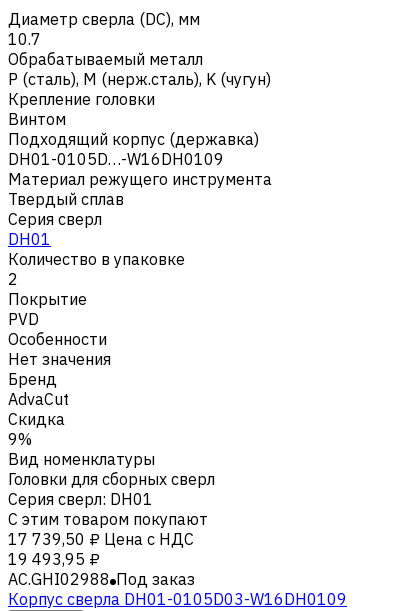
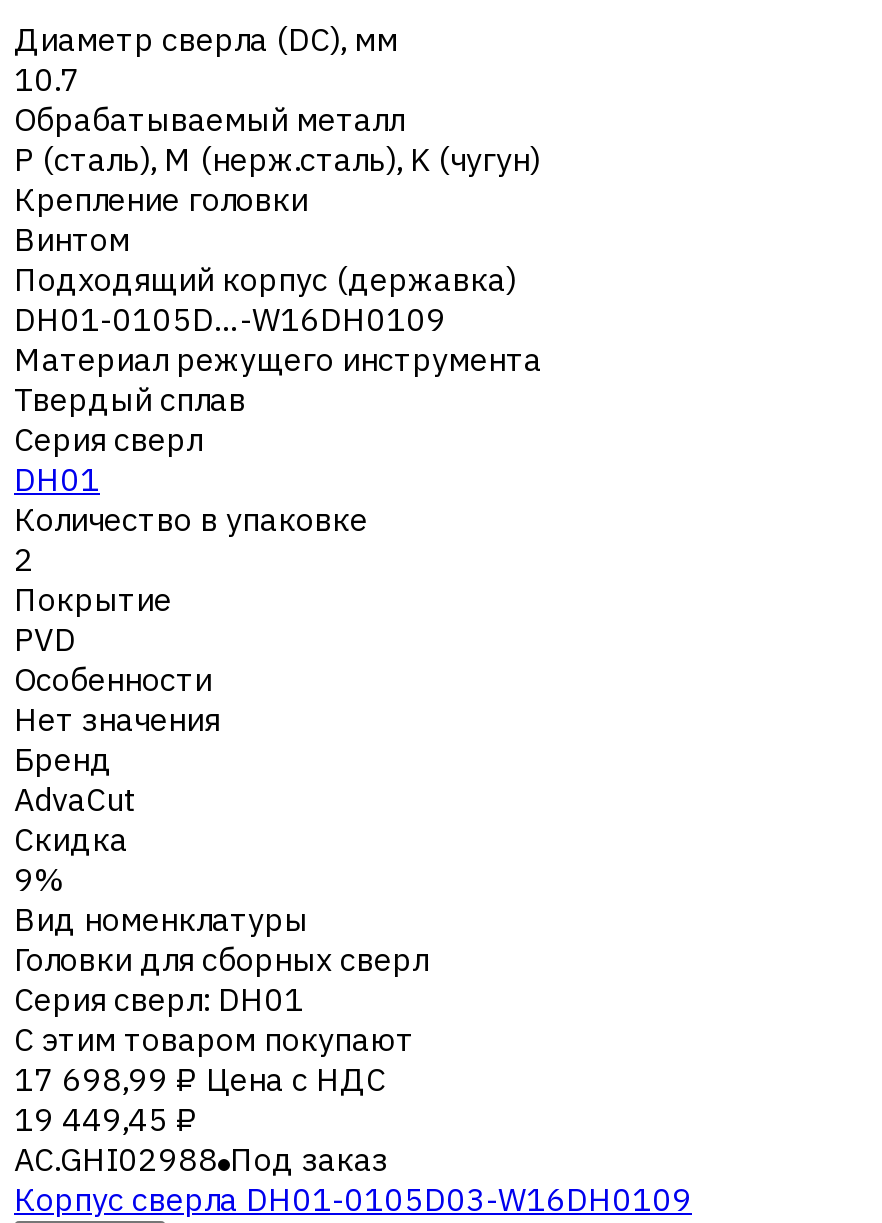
- 17 739,50 ₽ Цена с НДС
+ 17 698,99 ₽ Цена с НДС

- 19 493,95 ₽
+ 19 449,45 ₽
